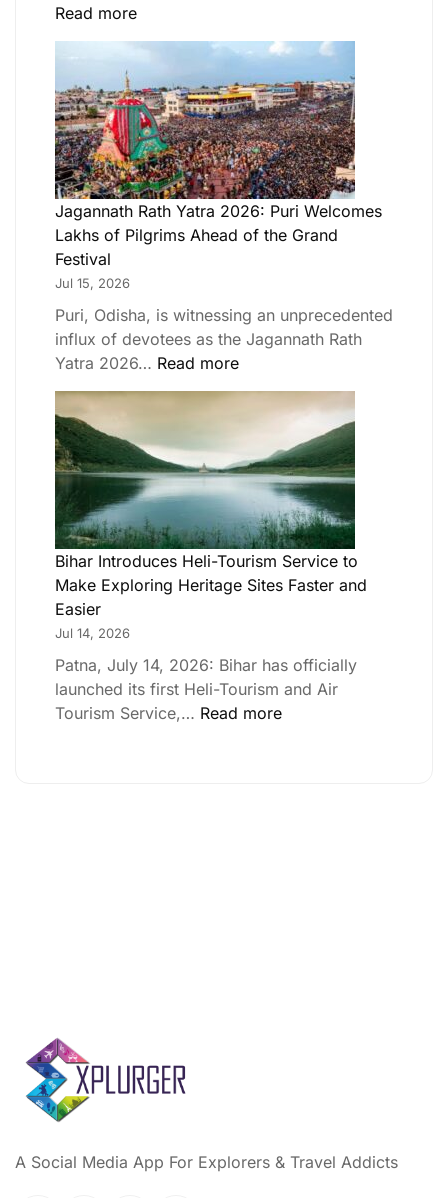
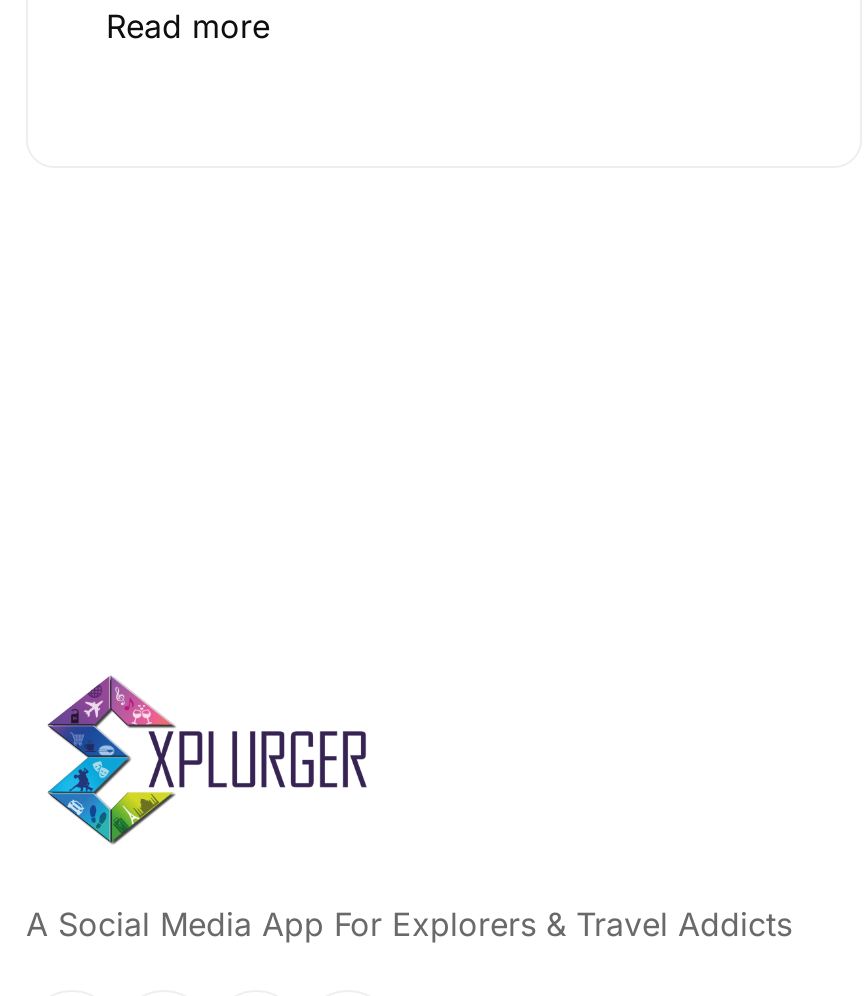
- [image]
- Jagannath Rath Yatra 2026: Puri Welcomes
- Lakhs of Pilgrims Ahead of the Grand
- Festival
- Jul 15, 2026
- Puri, Odisha, is witnessing an unprecedented
- influx of devotees as the Jagannath Rath
- Yatra 2026… Read more

- [image]
- Bihar Introduces Heli-Tourism Service to
- Make Exploring Heritage Sites Faster and
- Easier
- Jul 14, 2026
- Patna, July 14, 2026: Bihar has officially
- launched its first Heli-Tourism and Air
- Tourism Service,… Read more
